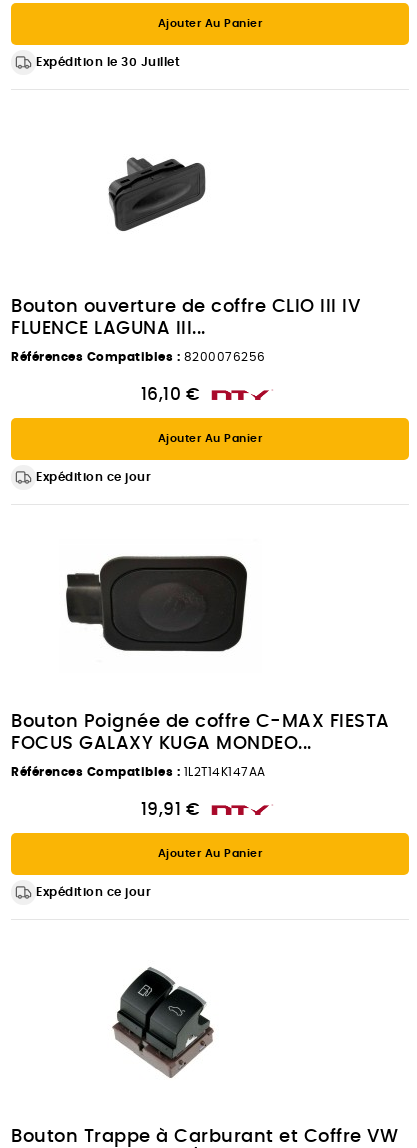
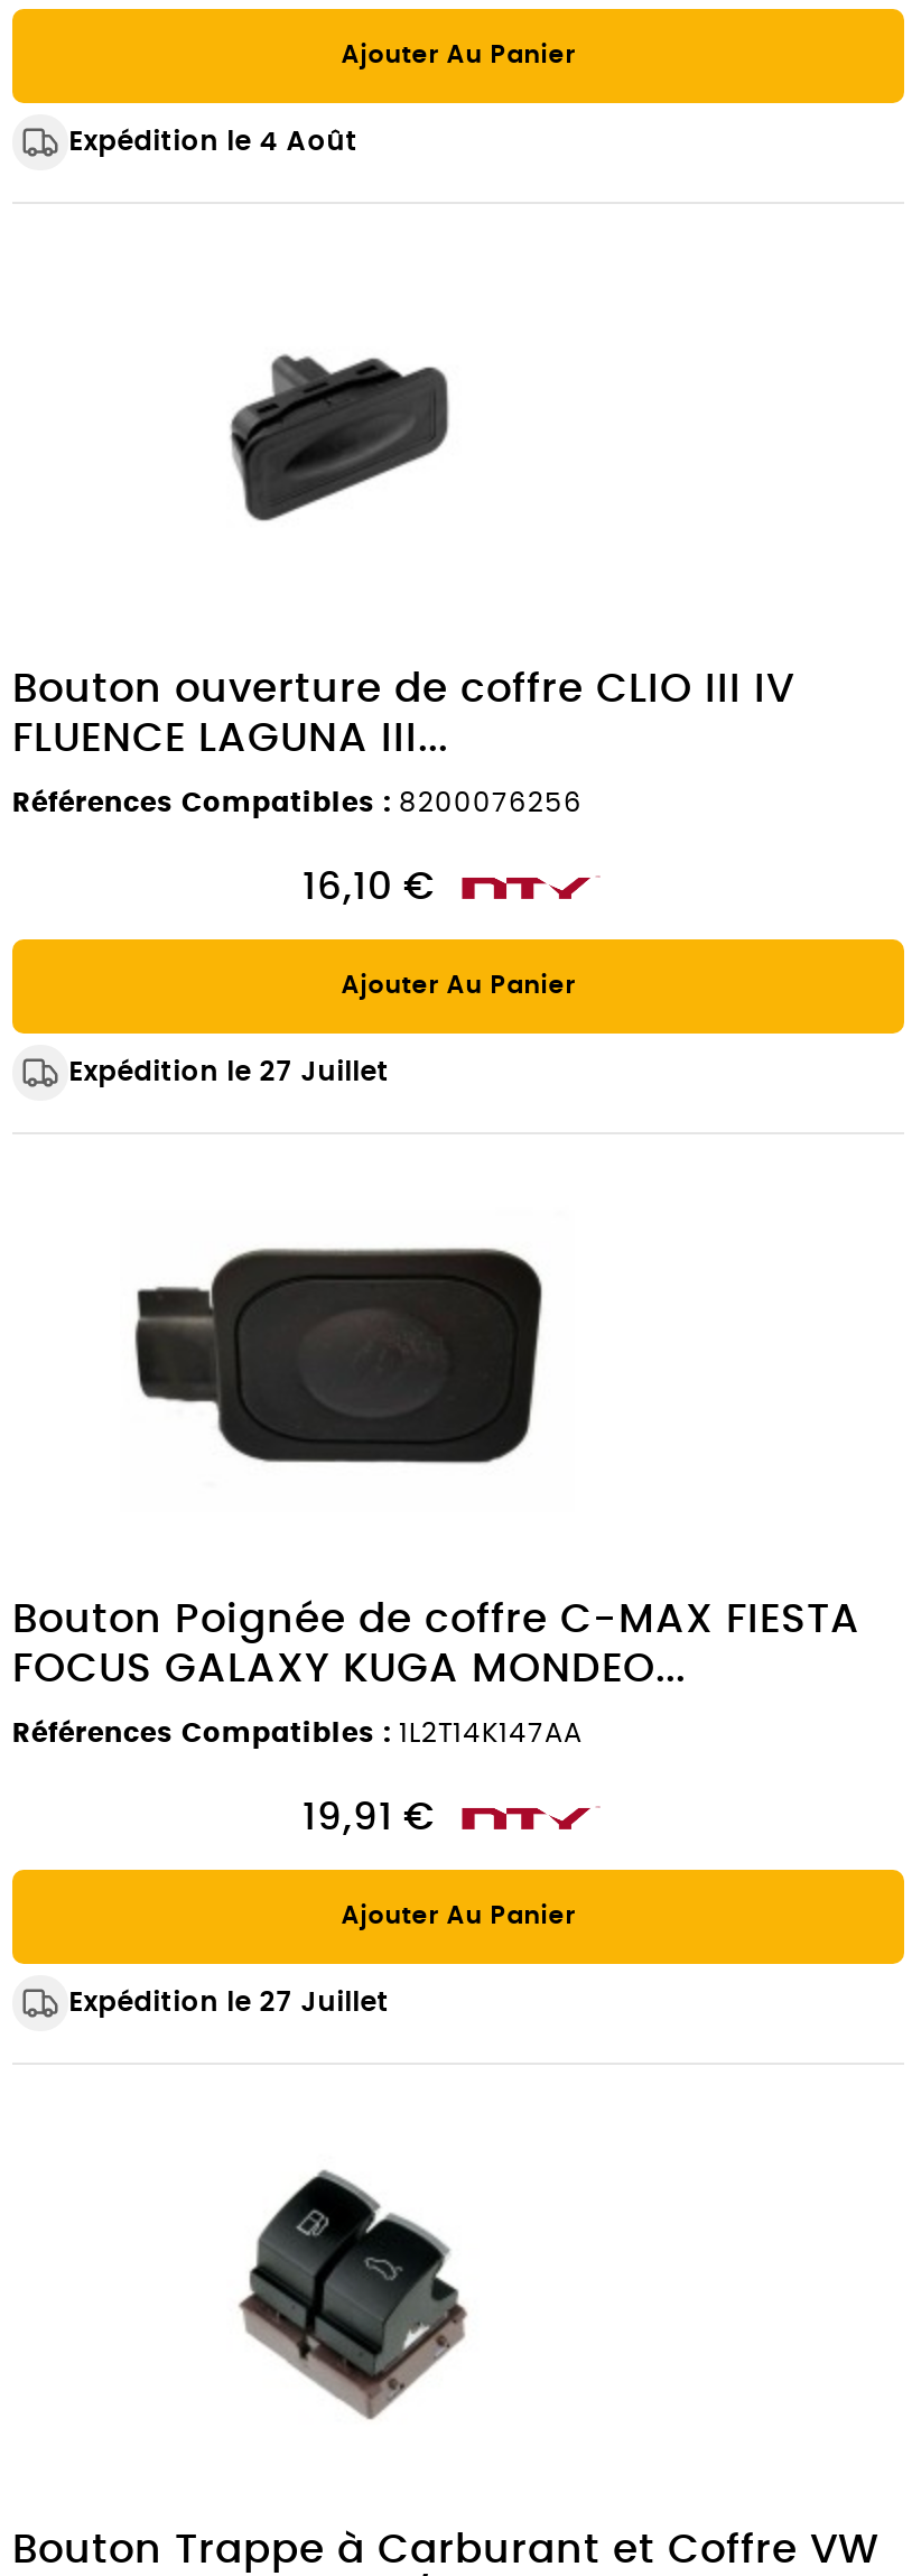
- Expédition le 30 Juillet
+ Expédition le 4 Août

- Expédition ce jour
+ Expédition le 27 Juillet

- Expédition ce jour
+ Expédition le 27 Juillet
